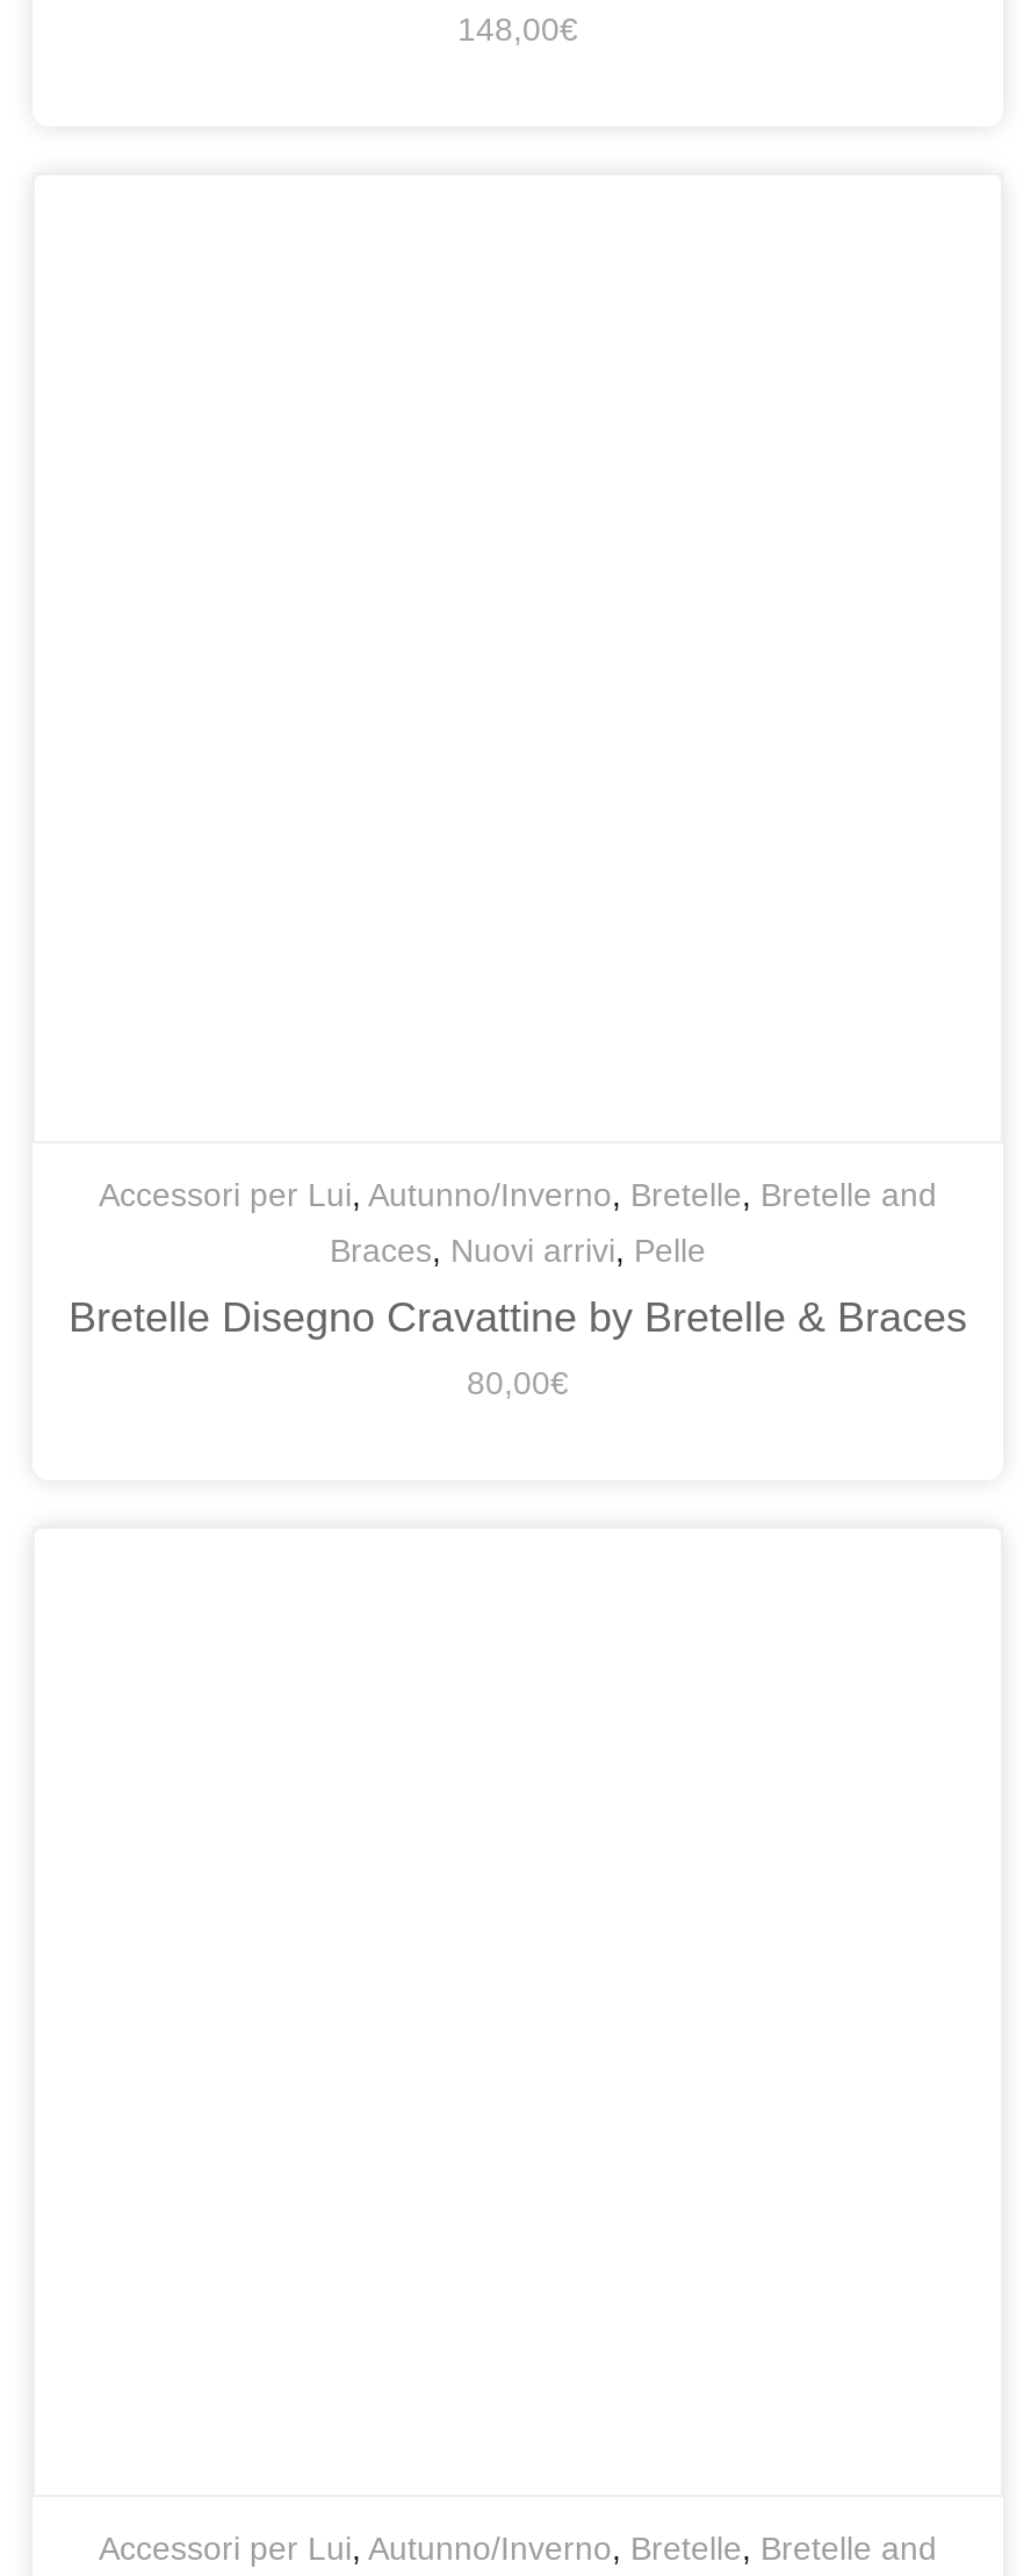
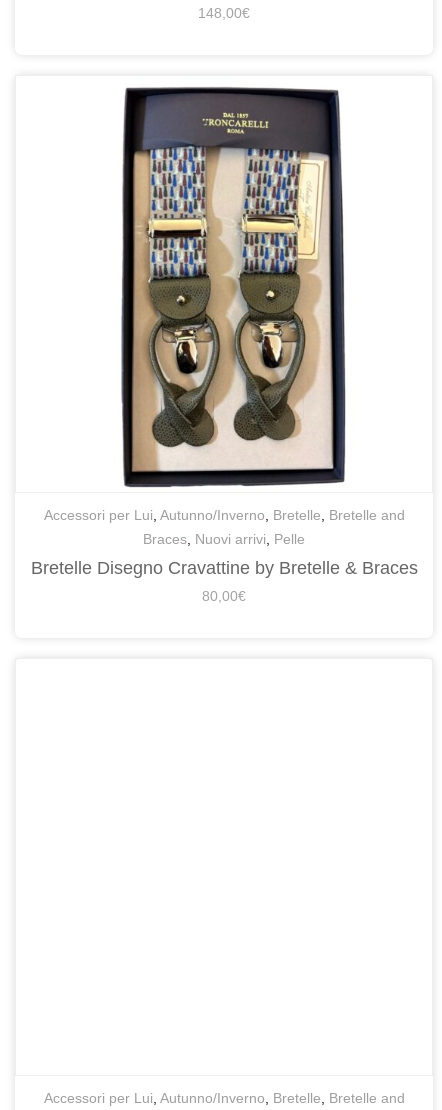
+ [image]
